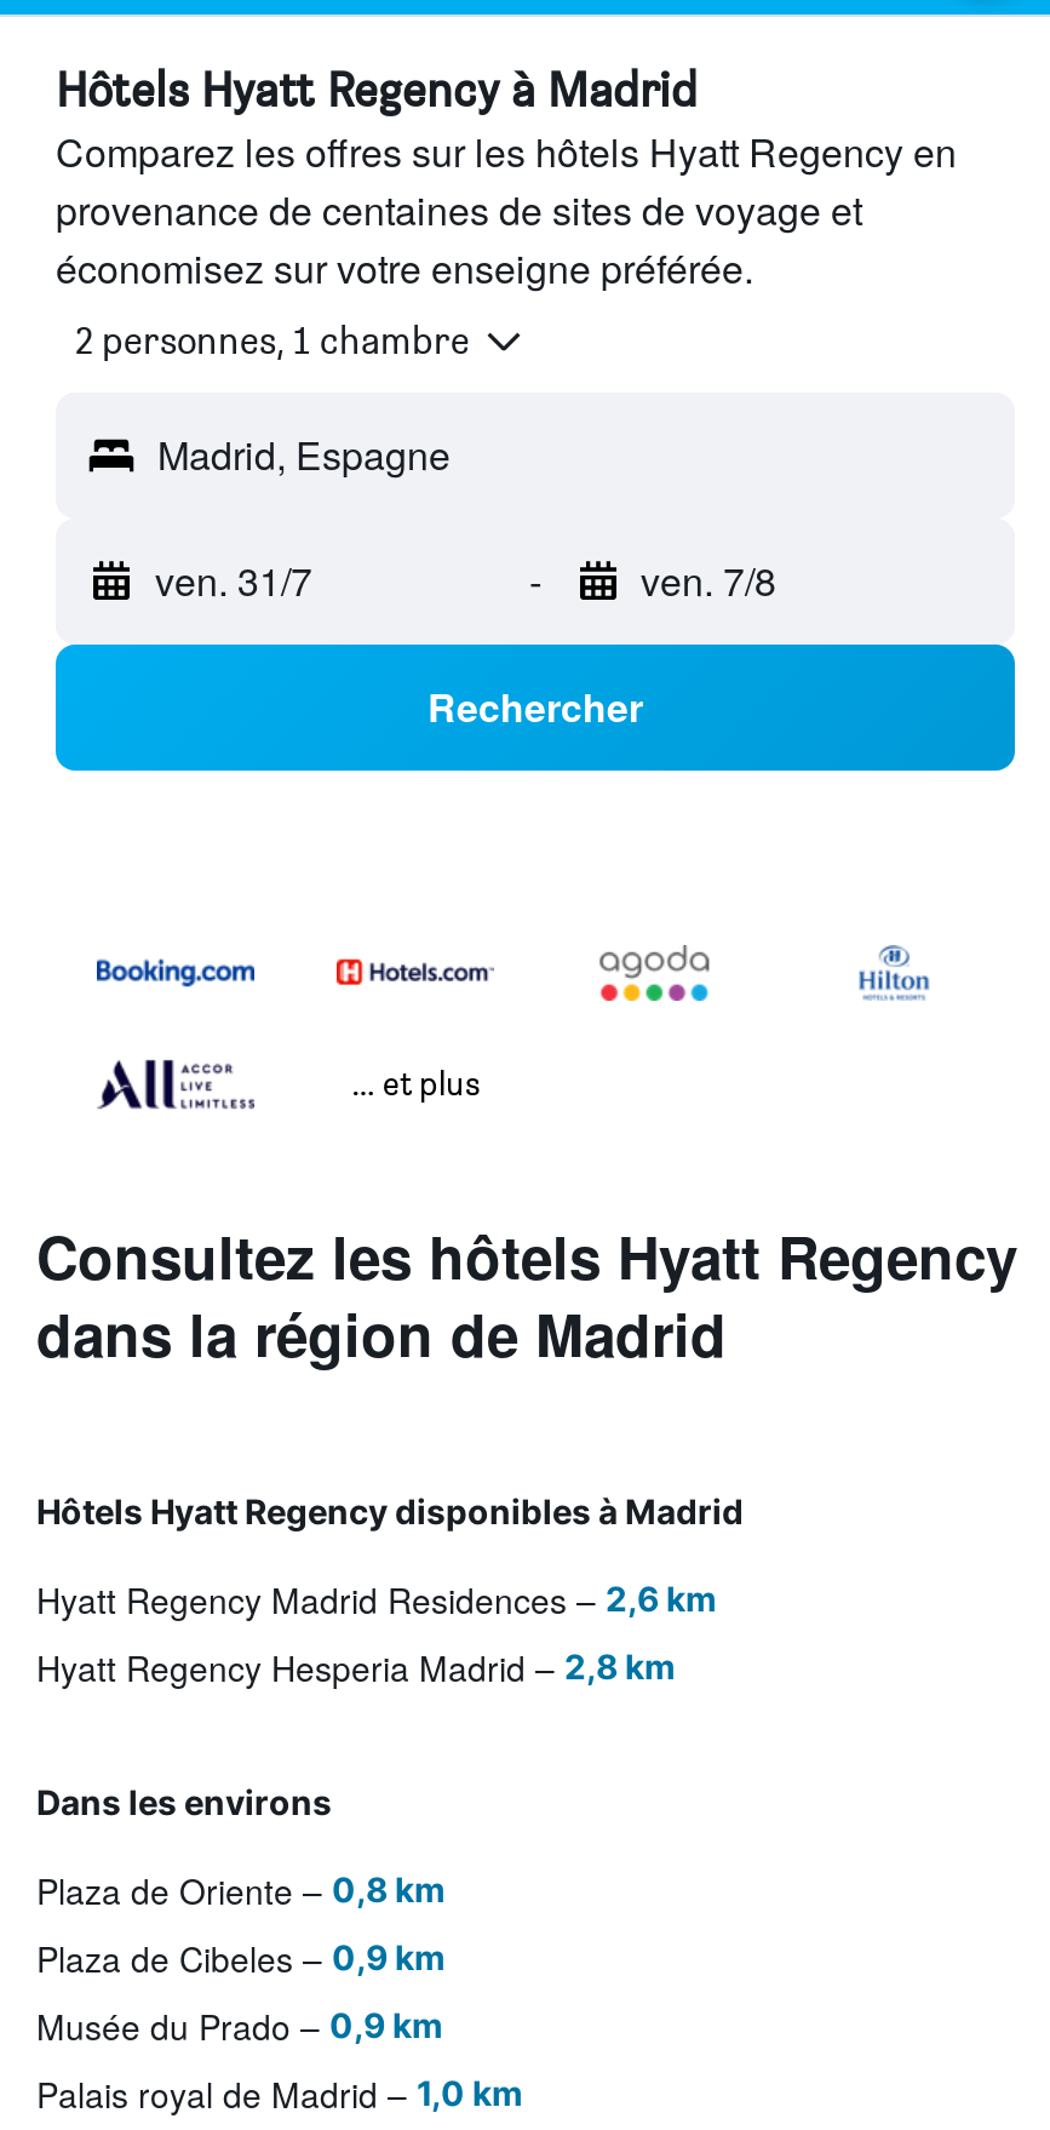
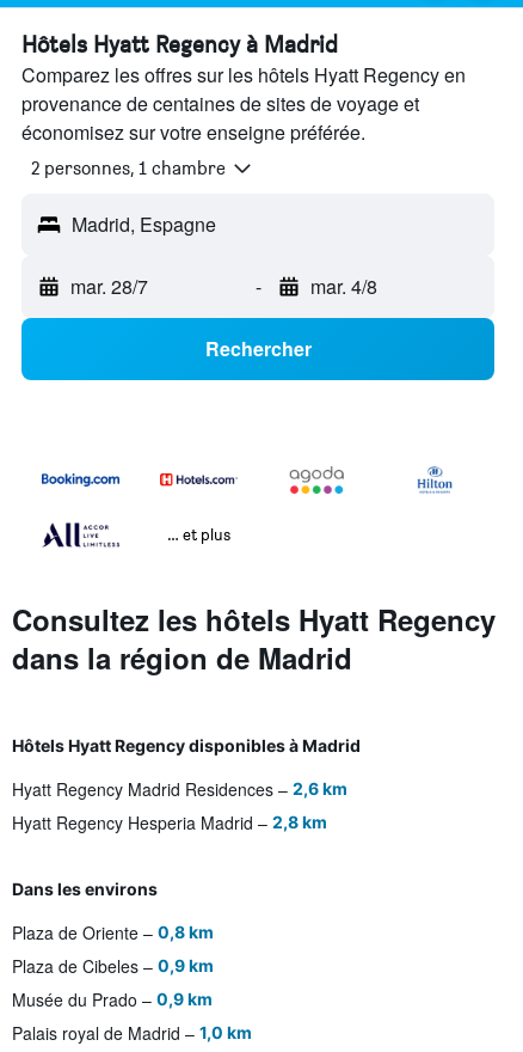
- ven. 31/7
+ mar. 28/7

- ven. 7/8
+ mar. 4/8
